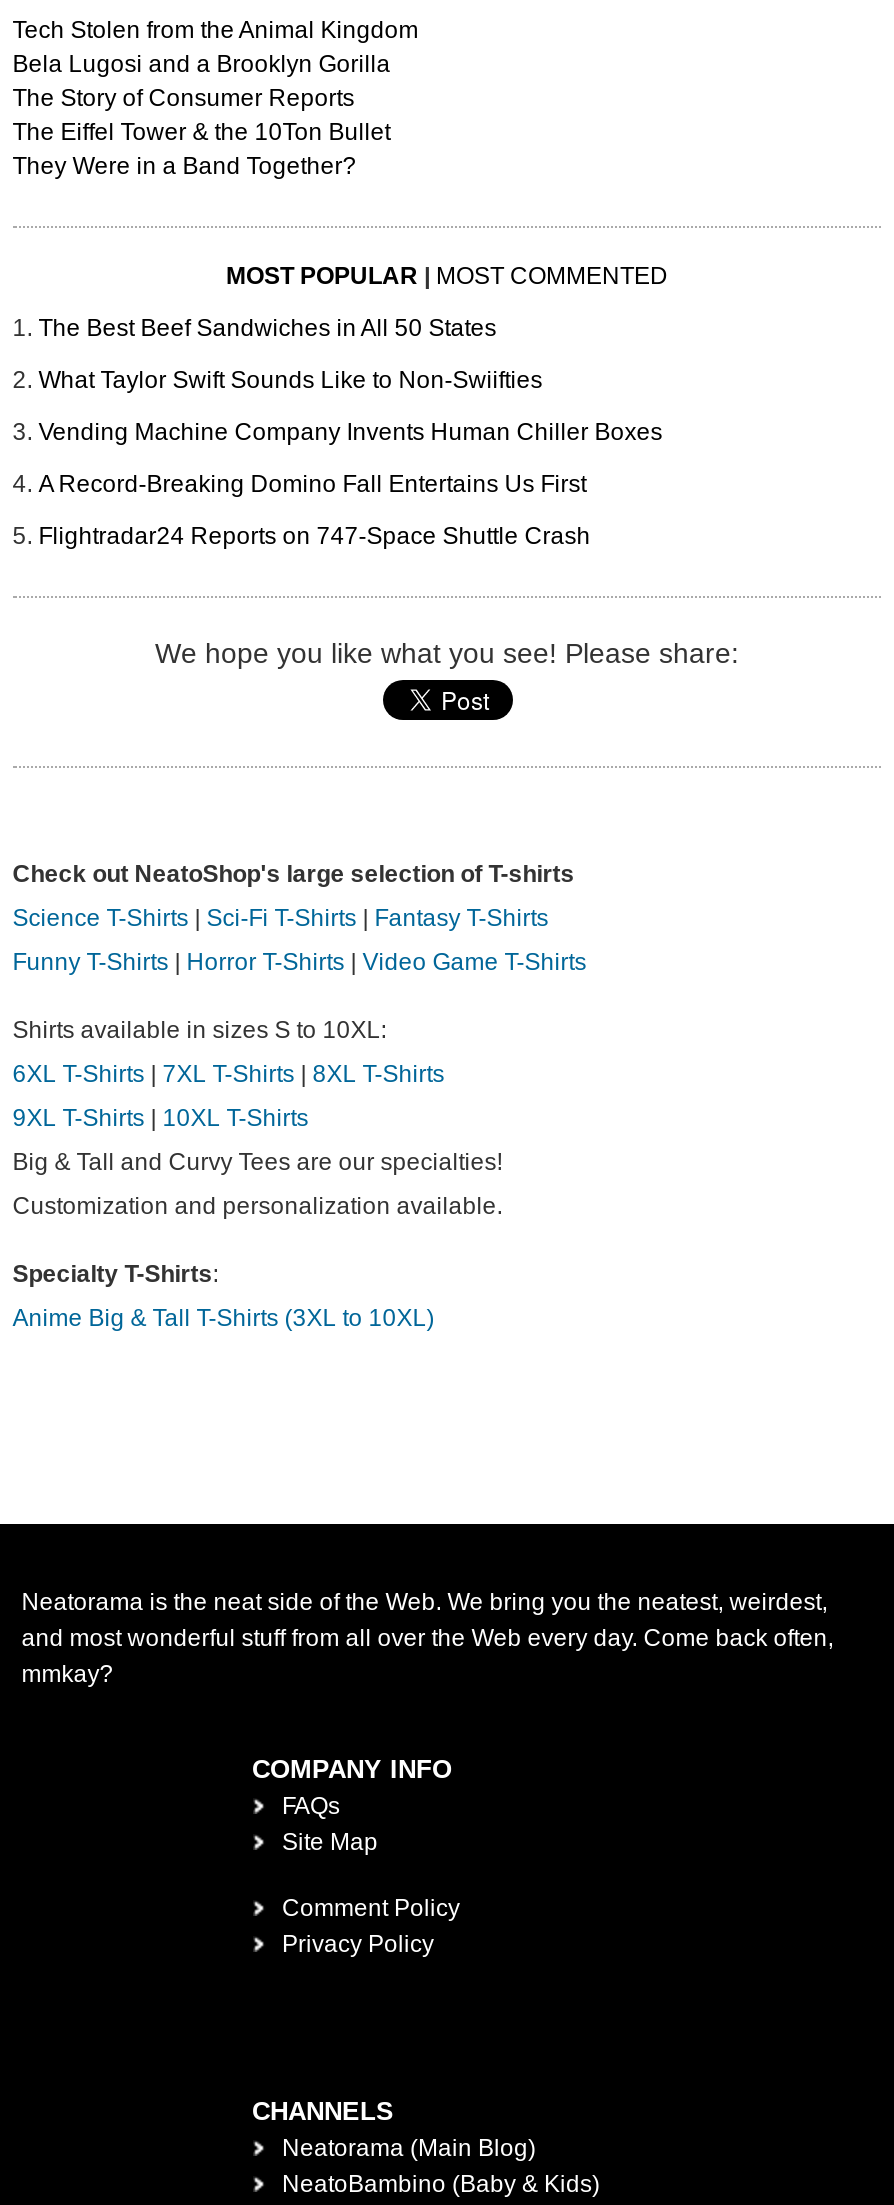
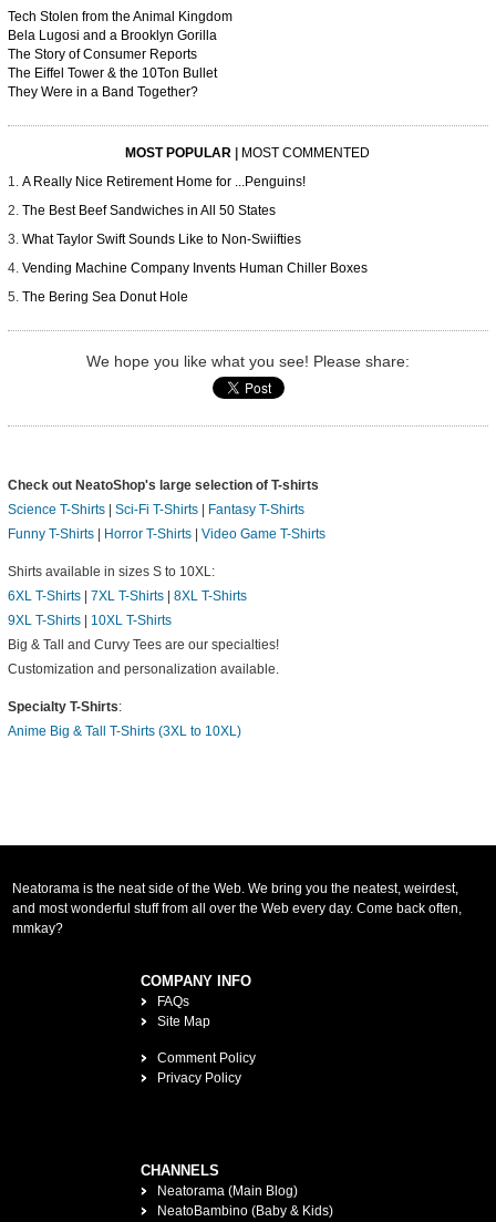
+ A Really Nice Retirement Home for ...Penguins!

moved down: The Best Beef Sandwiches in All 50 States | What Taylor Swift Sounds Like to Non-Swiifties | Vending Machine Company Invents Human Chiller Boxes

- A Record-Breaking Domino Fall Entertains Us First
- Flightradar24 Reports on 747-Space Shuttle Crash
+ The Bering Sea Donut Hole
